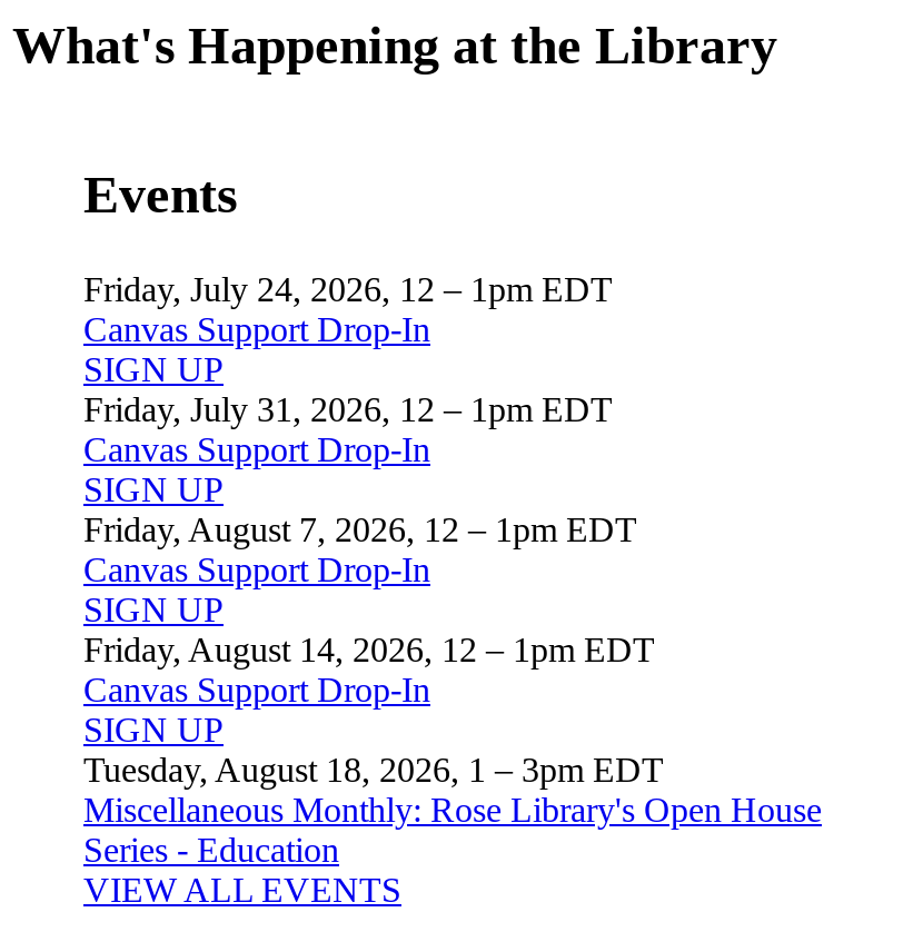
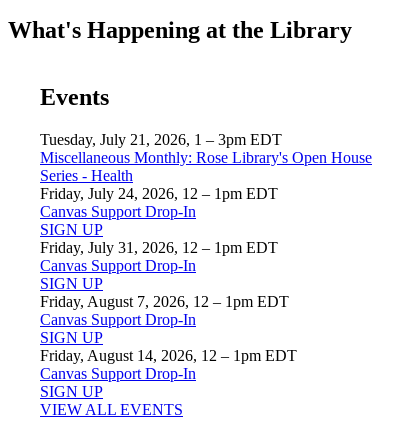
+ Tuesday, July 21, 2026, 1 – 3pm EDT
+ Series - Health

moved down: Friday, July 24, 2026, 12 – 1pm EDT | Canvas Support Drop-In | SIGN UP | ... | Canvas Support Drop-In | SIGN UP

- Tuesday, August 18, 2026, 1 – 3pm EDT
- Series - Education

moved up: Miscellaneous Monthly: Rose Library's Open House
